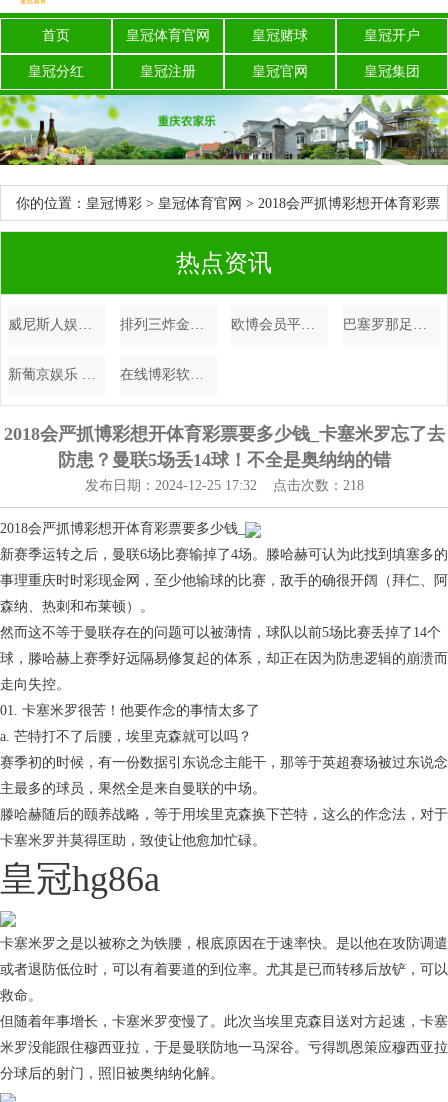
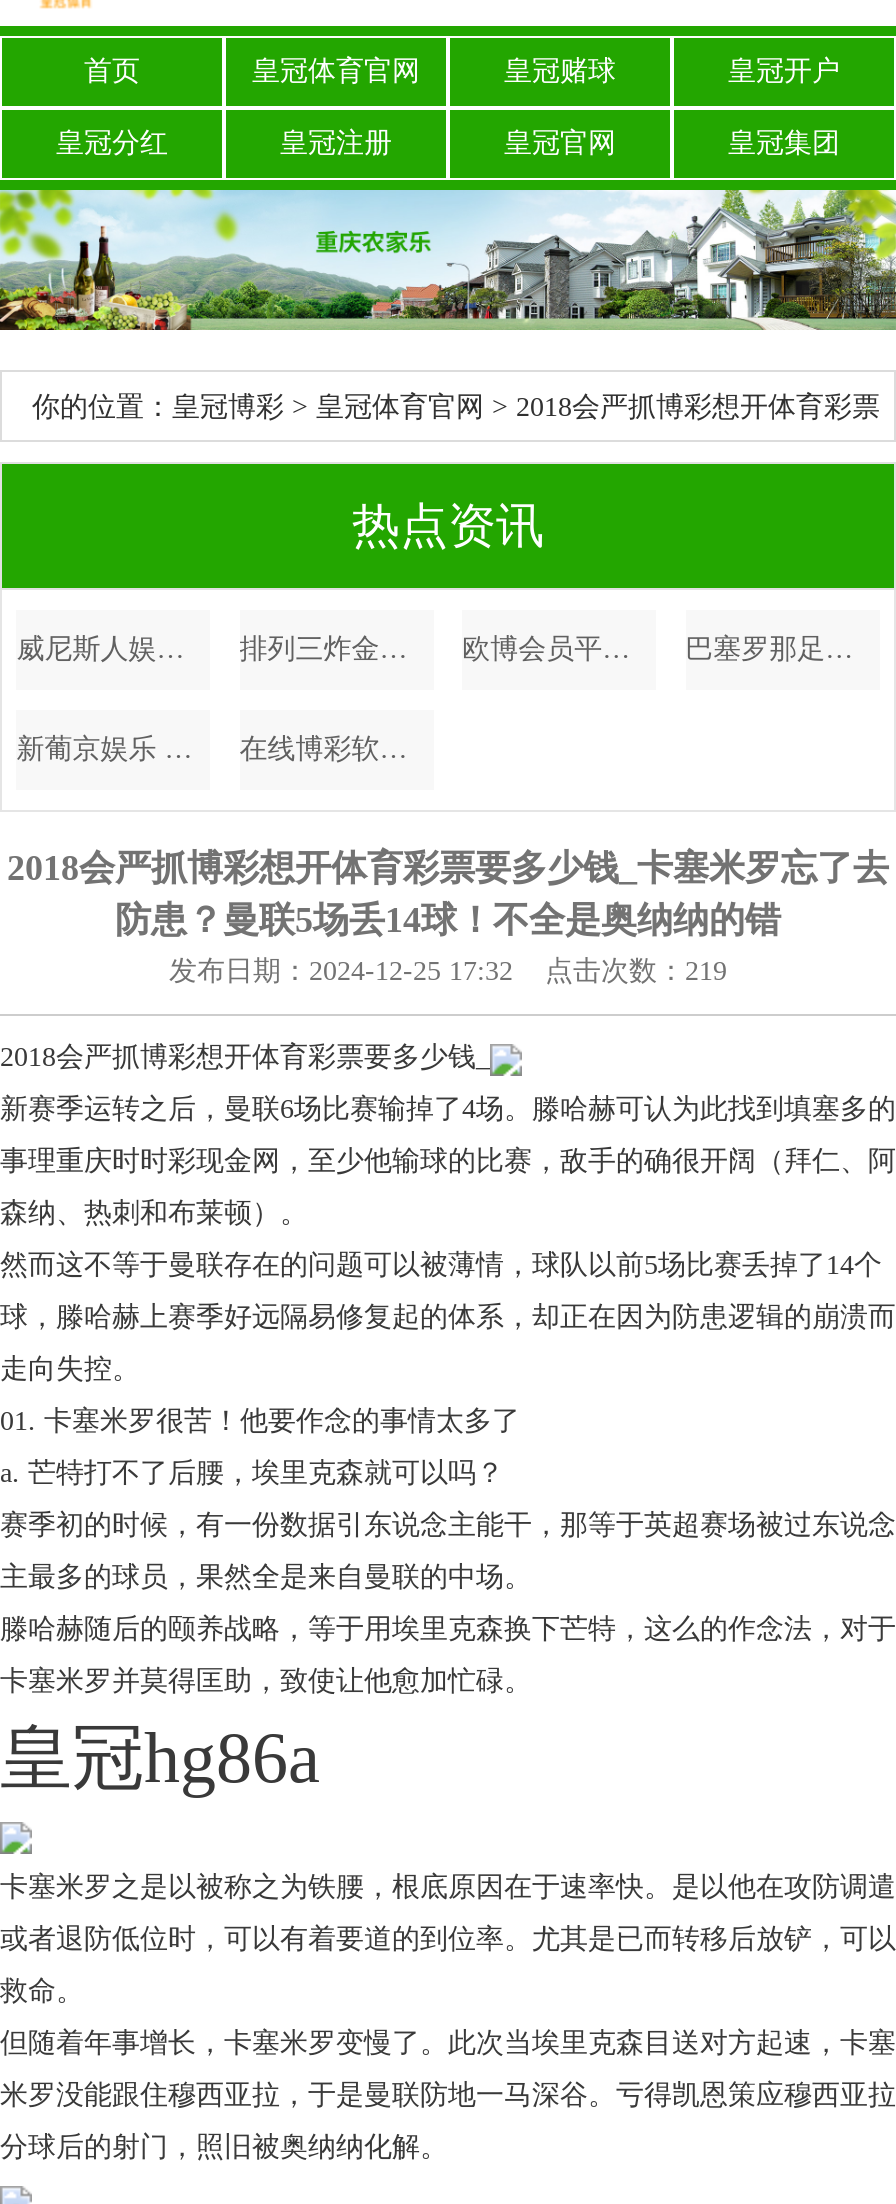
- 发布日期：2024-12-25 17:32 点击次数：218
+ 发布日期：2024-12-25 17:32 点击次数：219
